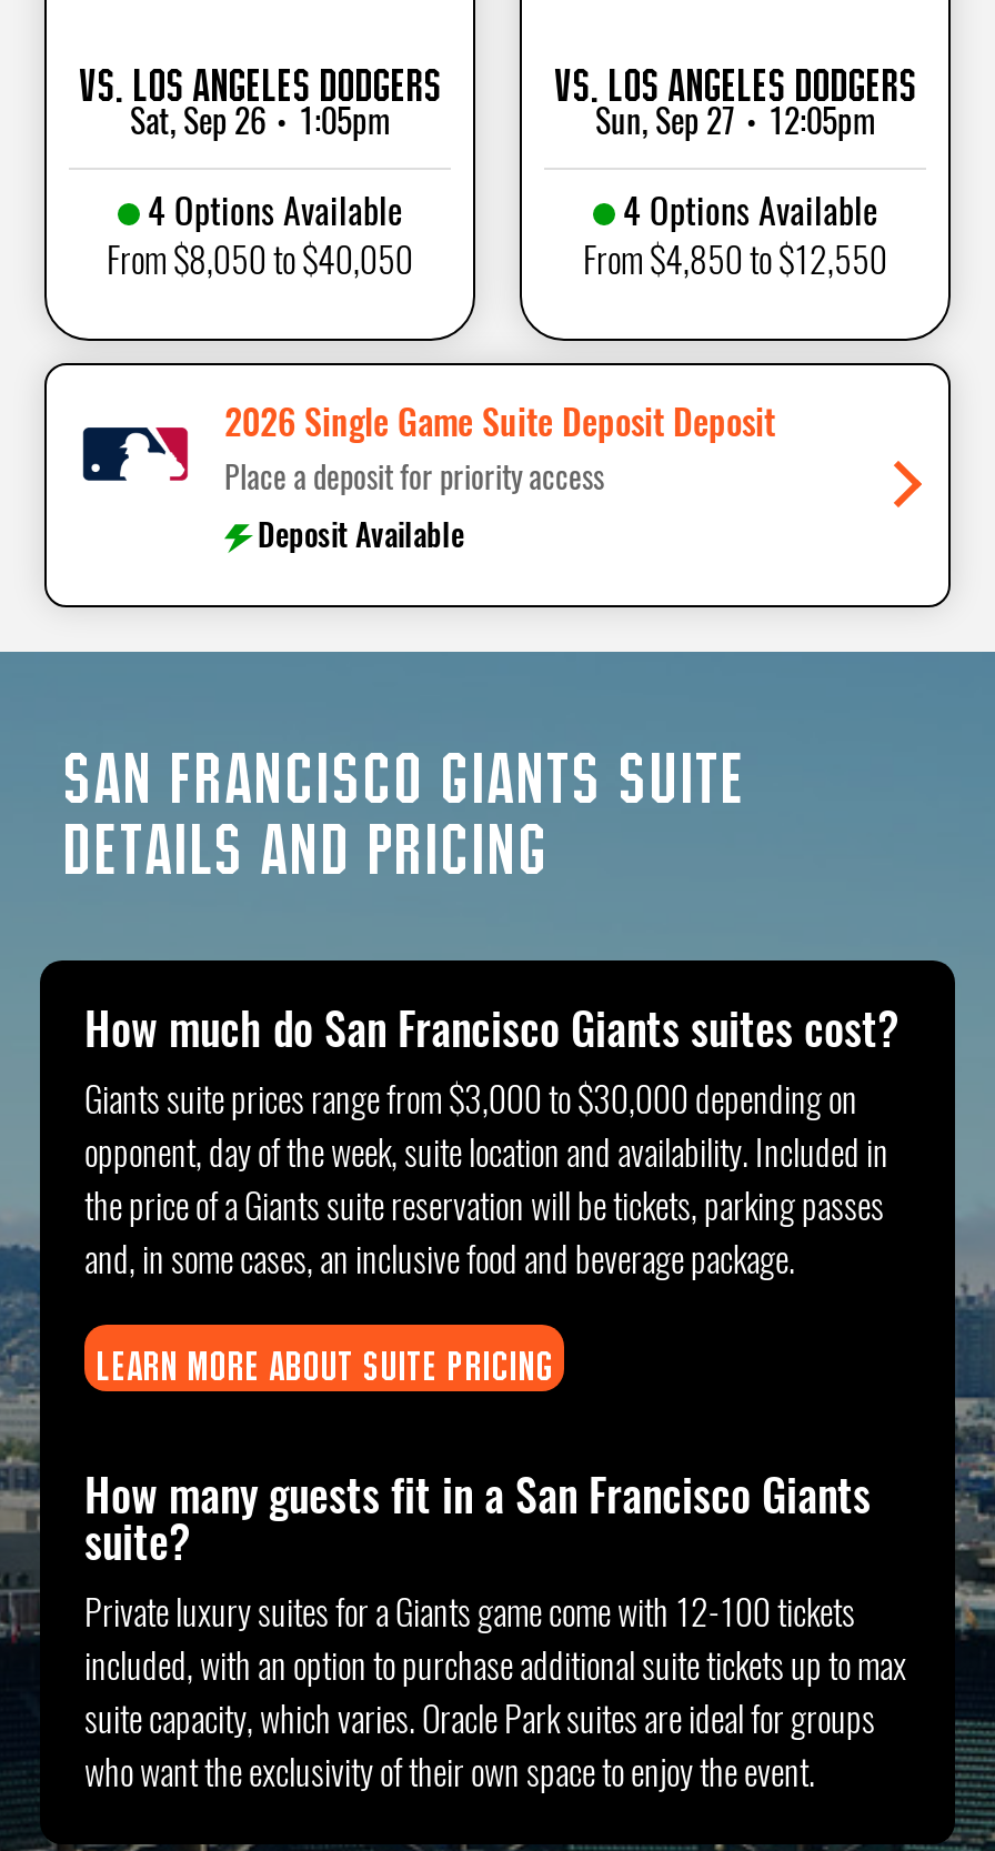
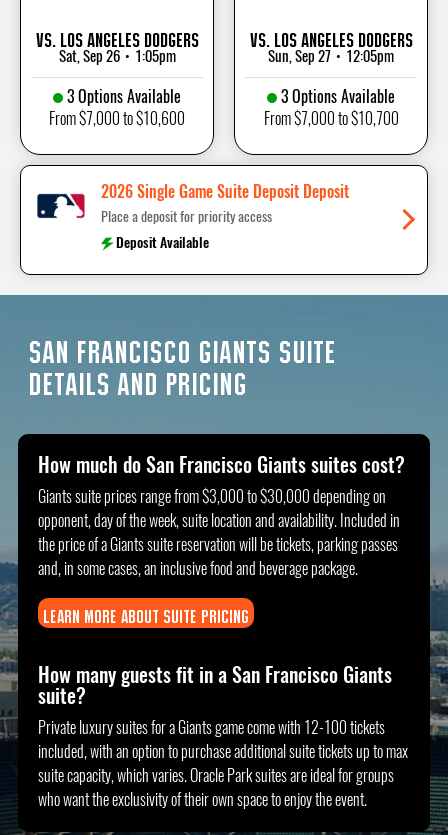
- 4 Options Available
+ 3 Options Available

- 4 Options Available
+ 3 Options Available

- From $8,050 to $40,050
+ From $7,000 to $10,600

- From $4,850 to $12,550
+ From $7,000 to $10,700
